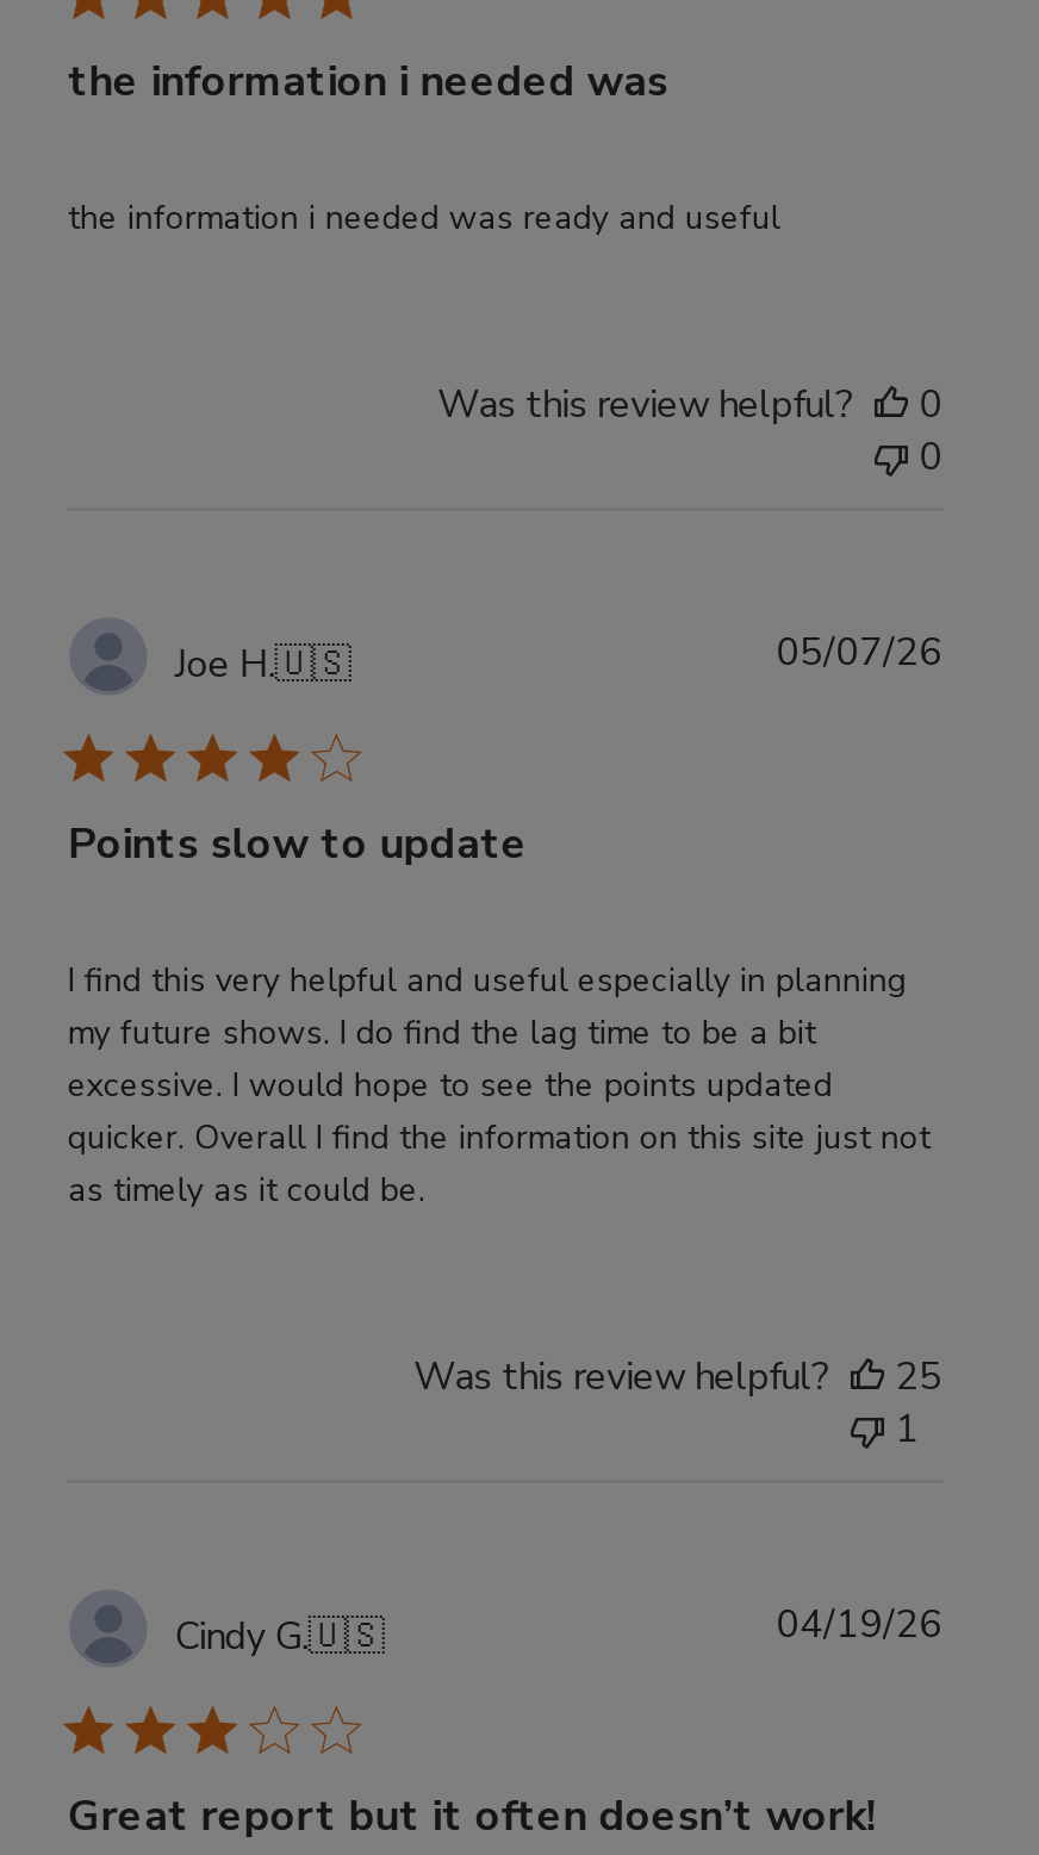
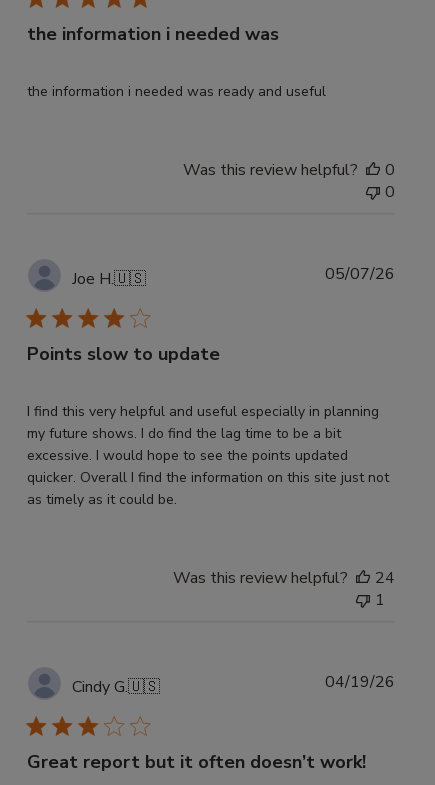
- Was this review helpful? 25
+ Was this review helpful? 24
